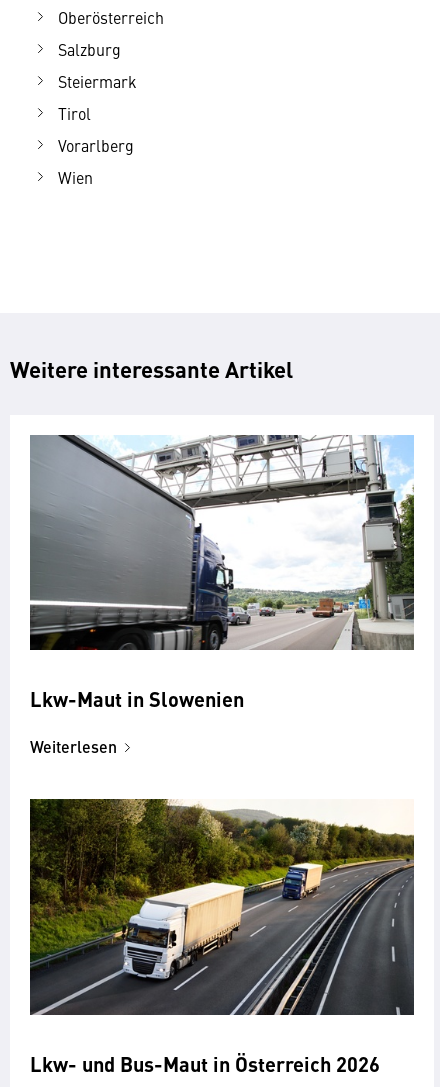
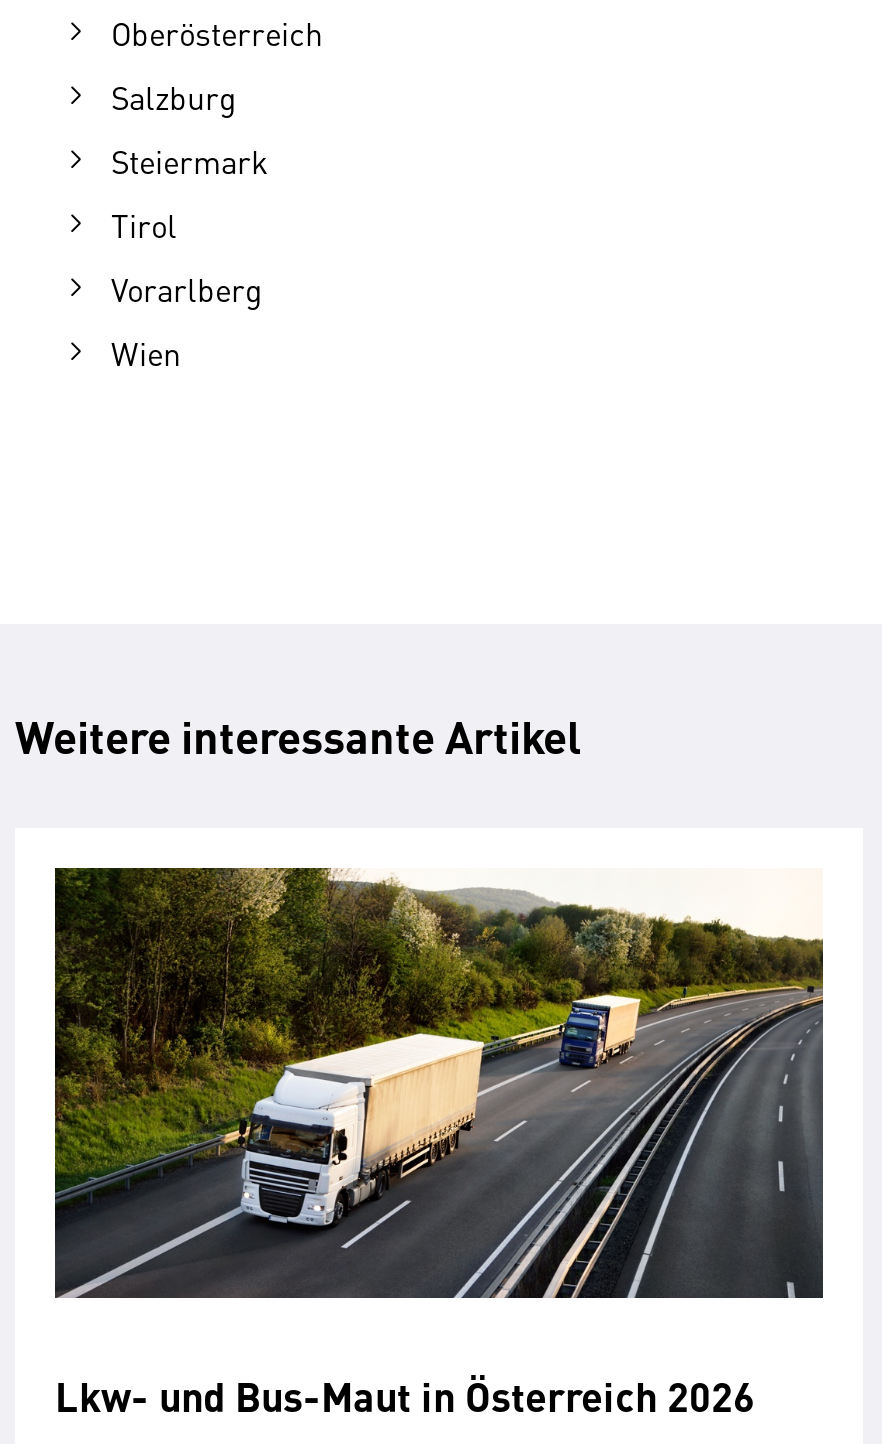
- [image]
- Lkw-Maut in Slowenien
- Weiterlesen
